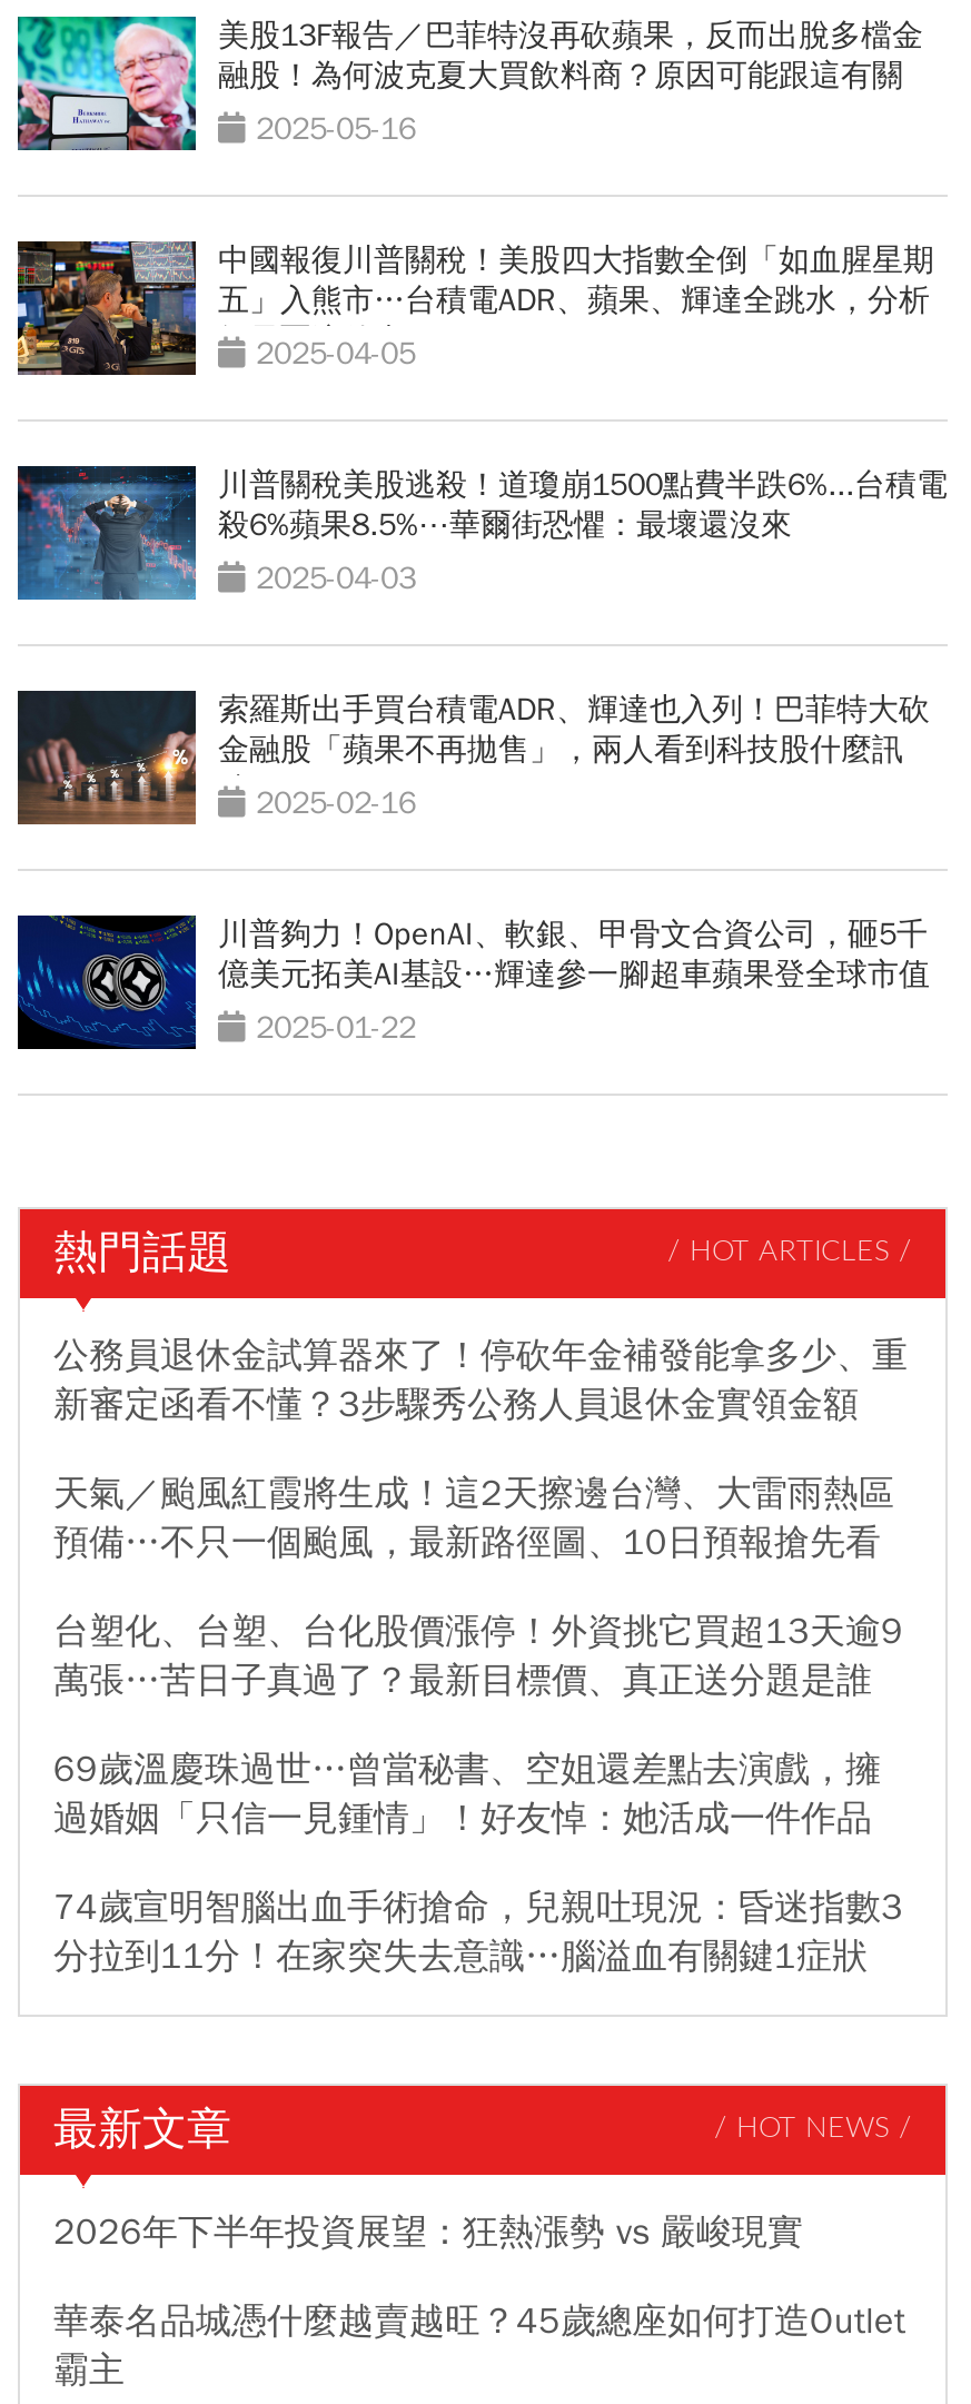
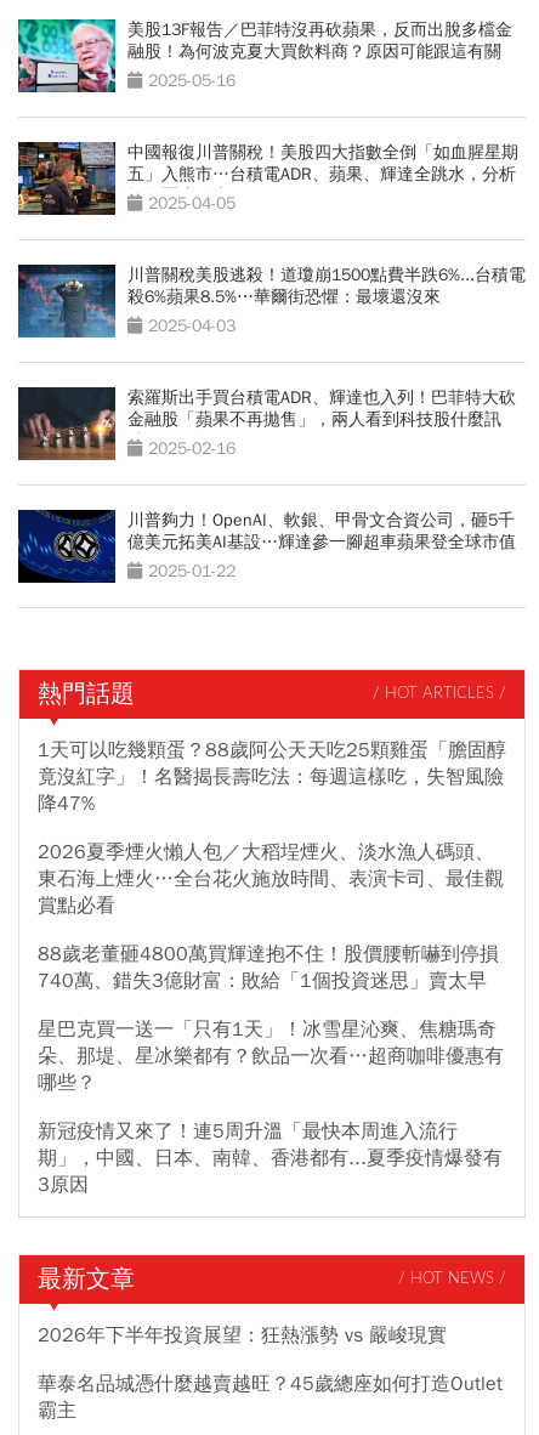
- 公務員退休金試算器來了！停砍年金補發能拿多少、重
- 新審定函看不懂？3步驟秀公務人員退休金實領金額
+ 1天可以吃幾顆蛋？88歲阿公天天吃25顆雞蛋「膽固醇
+ 竟沒紅字」！名醫揭長壽吃法：每週這樣吃，失智風險
+ 降47%

- 天氣／颱風紅霞將生成！這2天擦邊台灣、大雷雨熱區
- 預備…不只一個颱風，最新路徑圖、10日預報搶先看
+ 2026夏季煙火懶人包／大稻埕煙火、淡水漁人碼頭、
+ 東石海上煙火…全台花火施放時間、表演卡司、最佳觀
+ 賞點必看

- 台塑化、台塑、台化股價漲停！外資挑它買超13天逾9
- 萬張…苦日子真過了？最新目標價、真正送分題是誰
+ 88歲老董砸4800萬買輝達抱不住！股價腰斬嚇到停損
+ 740萬、錯失3億財富：敗給「1個投資迷思」賣太早

- 69歲溫慶珠過世…曾當秘書、空姐還差點去演戲，擁
- 過婚姻「只信一見鍾情」！好友悼：她活成一件作品
+ 星巴克買一送一「只有1天」！冰雪星沁爽、焦糖瑪奇
+ 朵、那堤、星冰樂都有？飲品一次看…超商咖啡優惠有
+ 哪些？

- 74歲宣明智腦出血手術搶命，兒親吐現況：昏迷指數3
- 分拉到11分！在家突失去意識…腦溢血有關鍵1症狀
+ 新冠疫情又來了！連5周升溫「最快本周進入流行
+ 期」，中國、日本、南韓、香港都有...夏季疫情爆發有
+ 3原因
